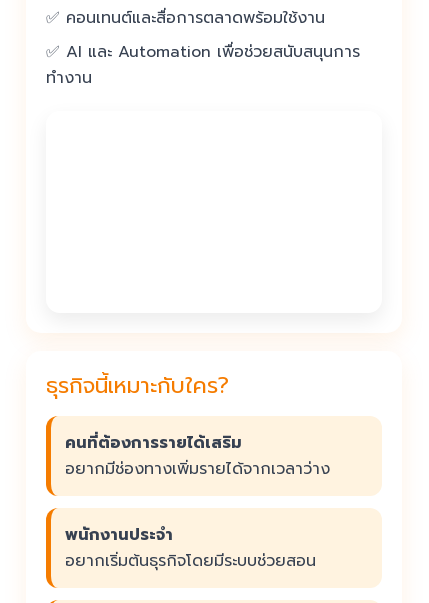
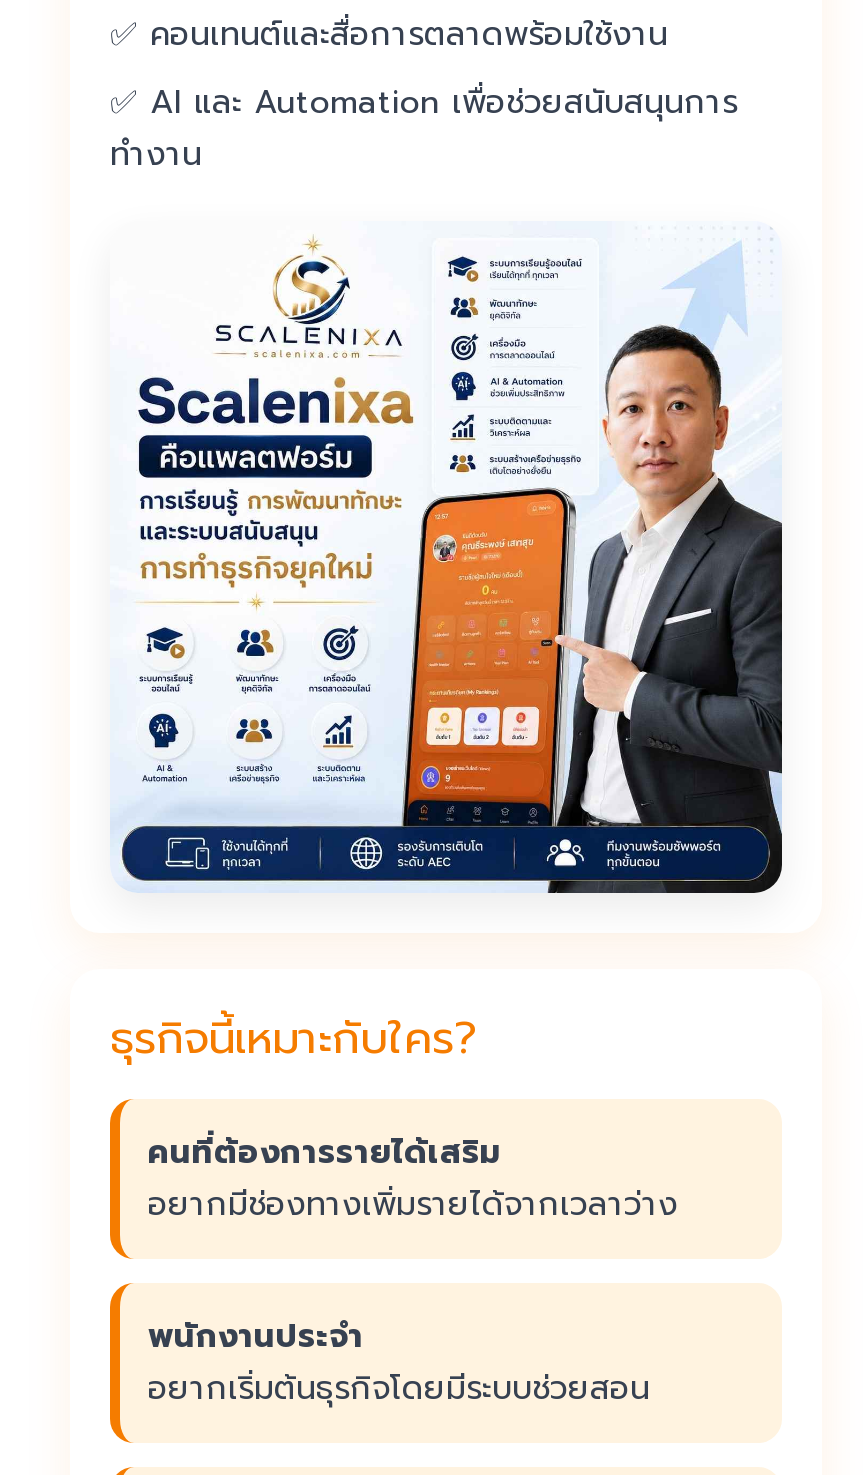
+ [image]
